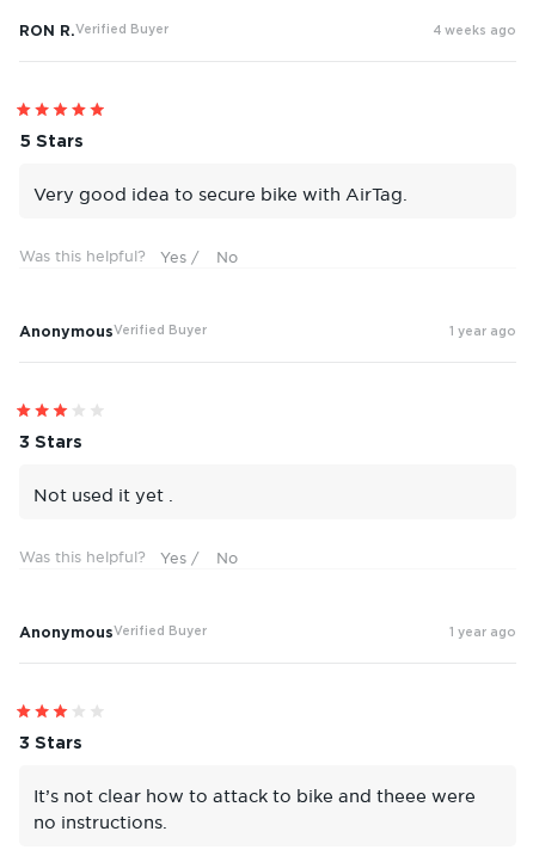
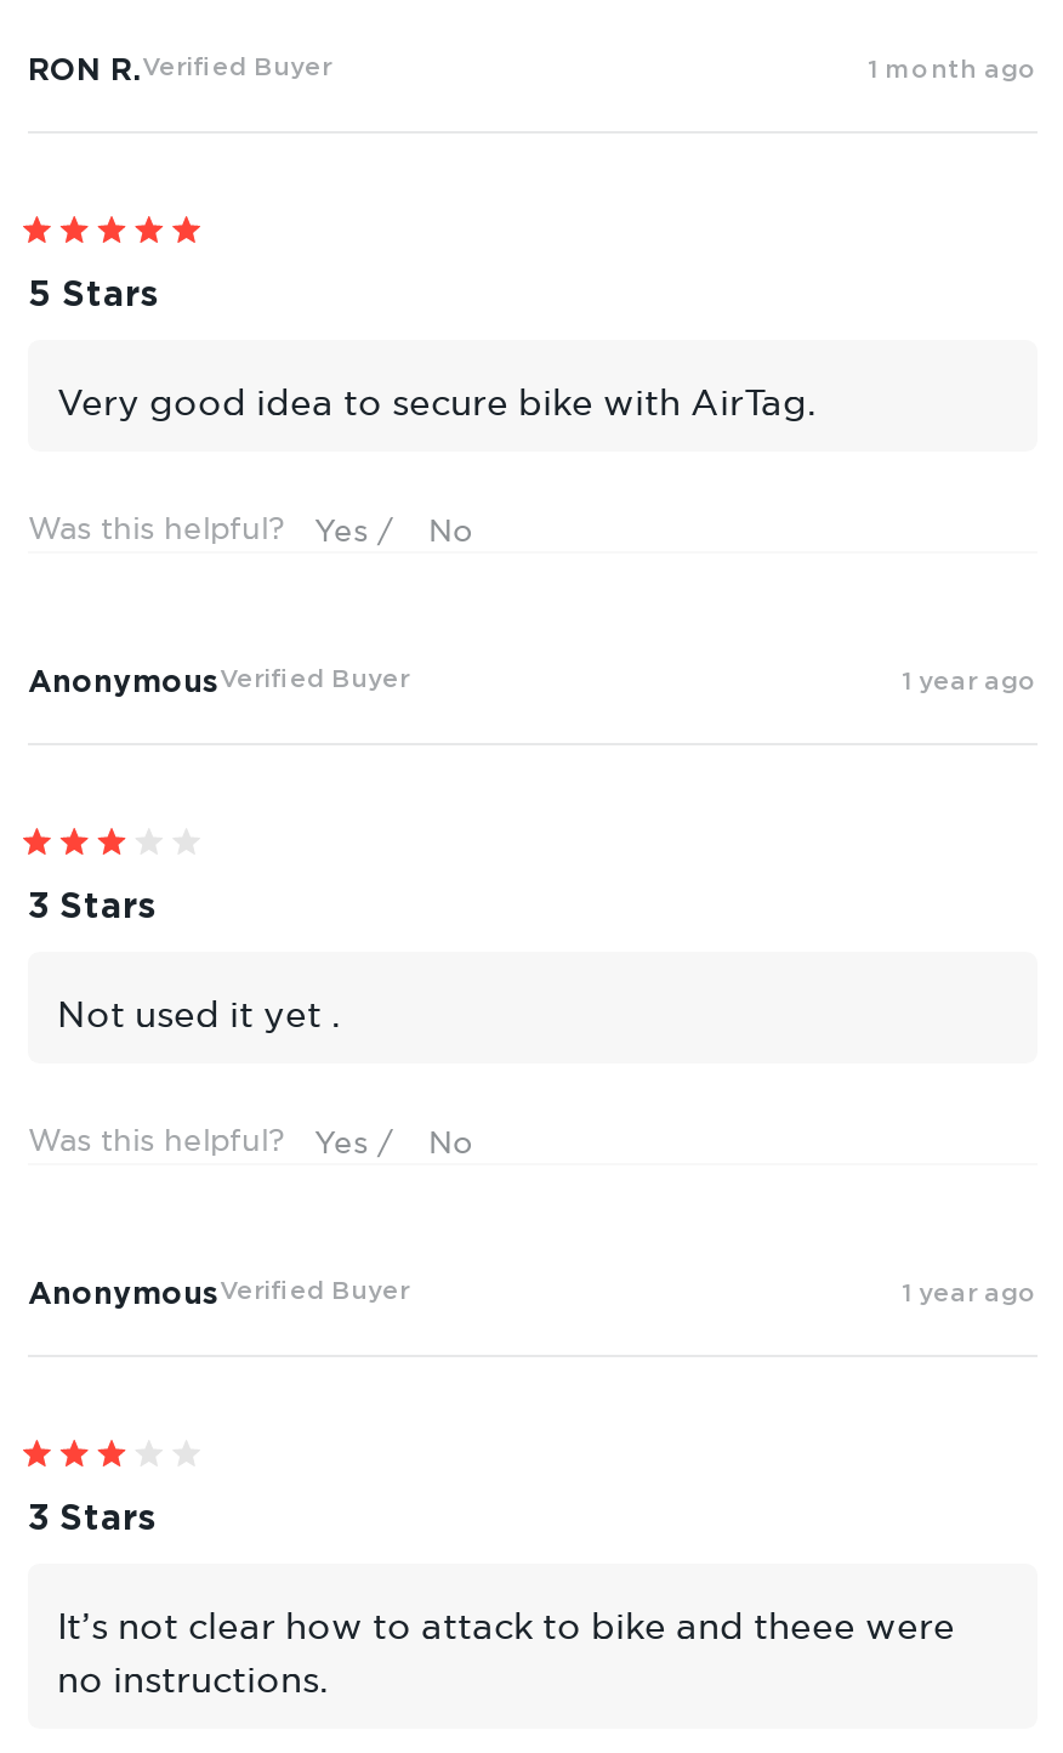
- 4 weeks ago
+ 1 month ago
